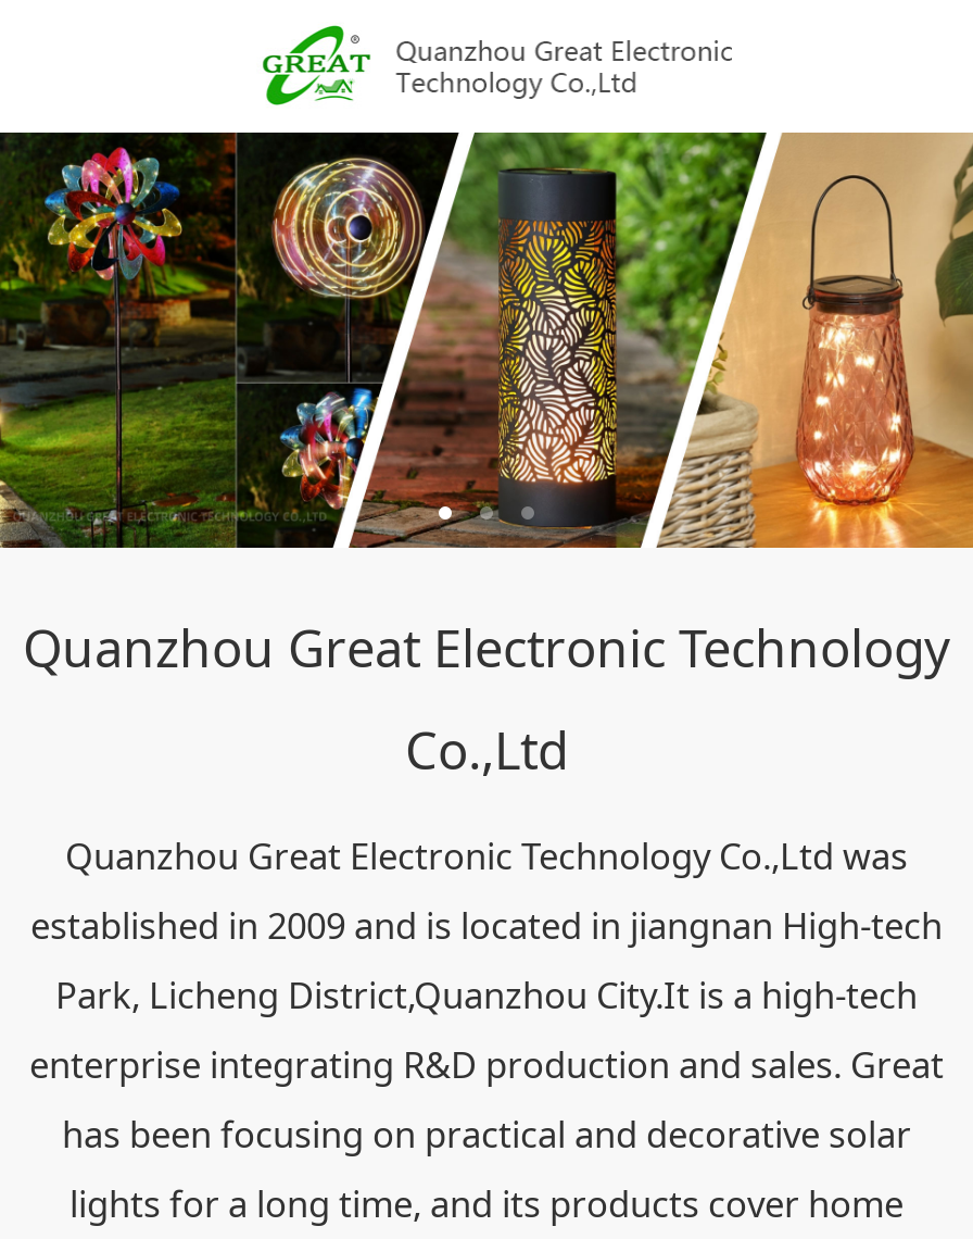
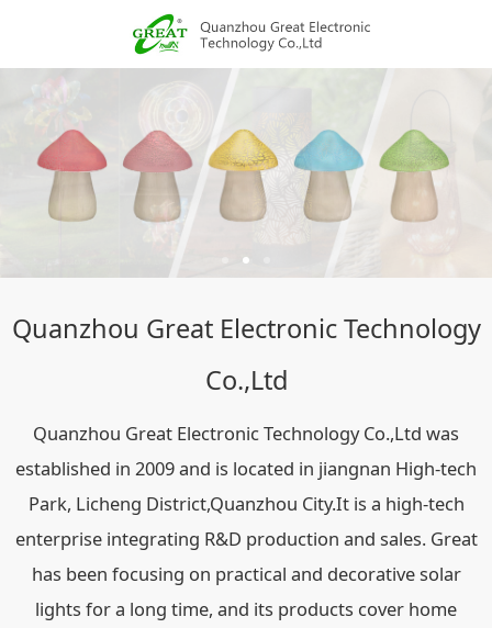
- [image]
+ [image]
